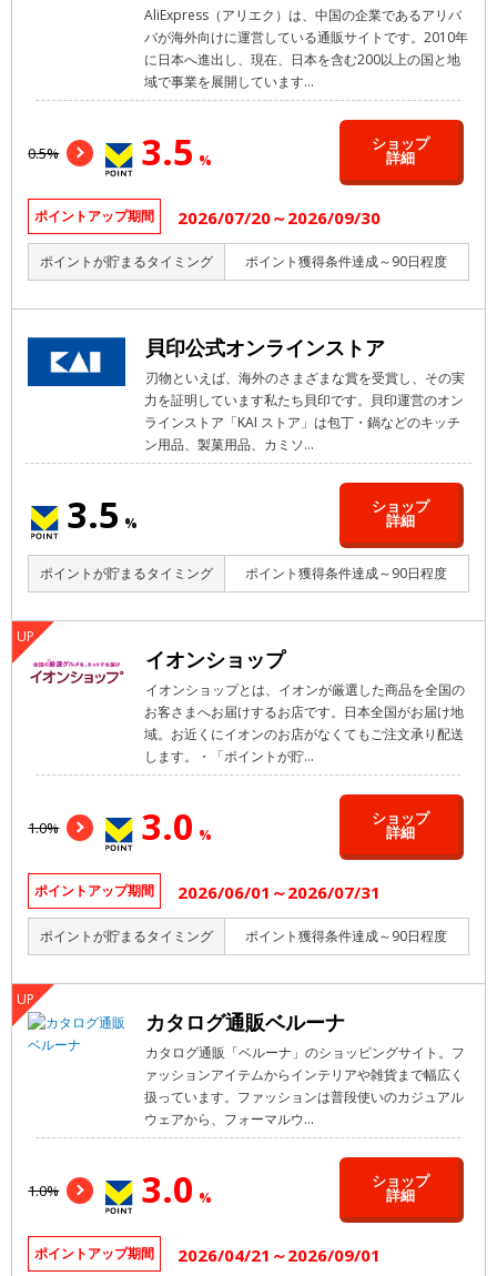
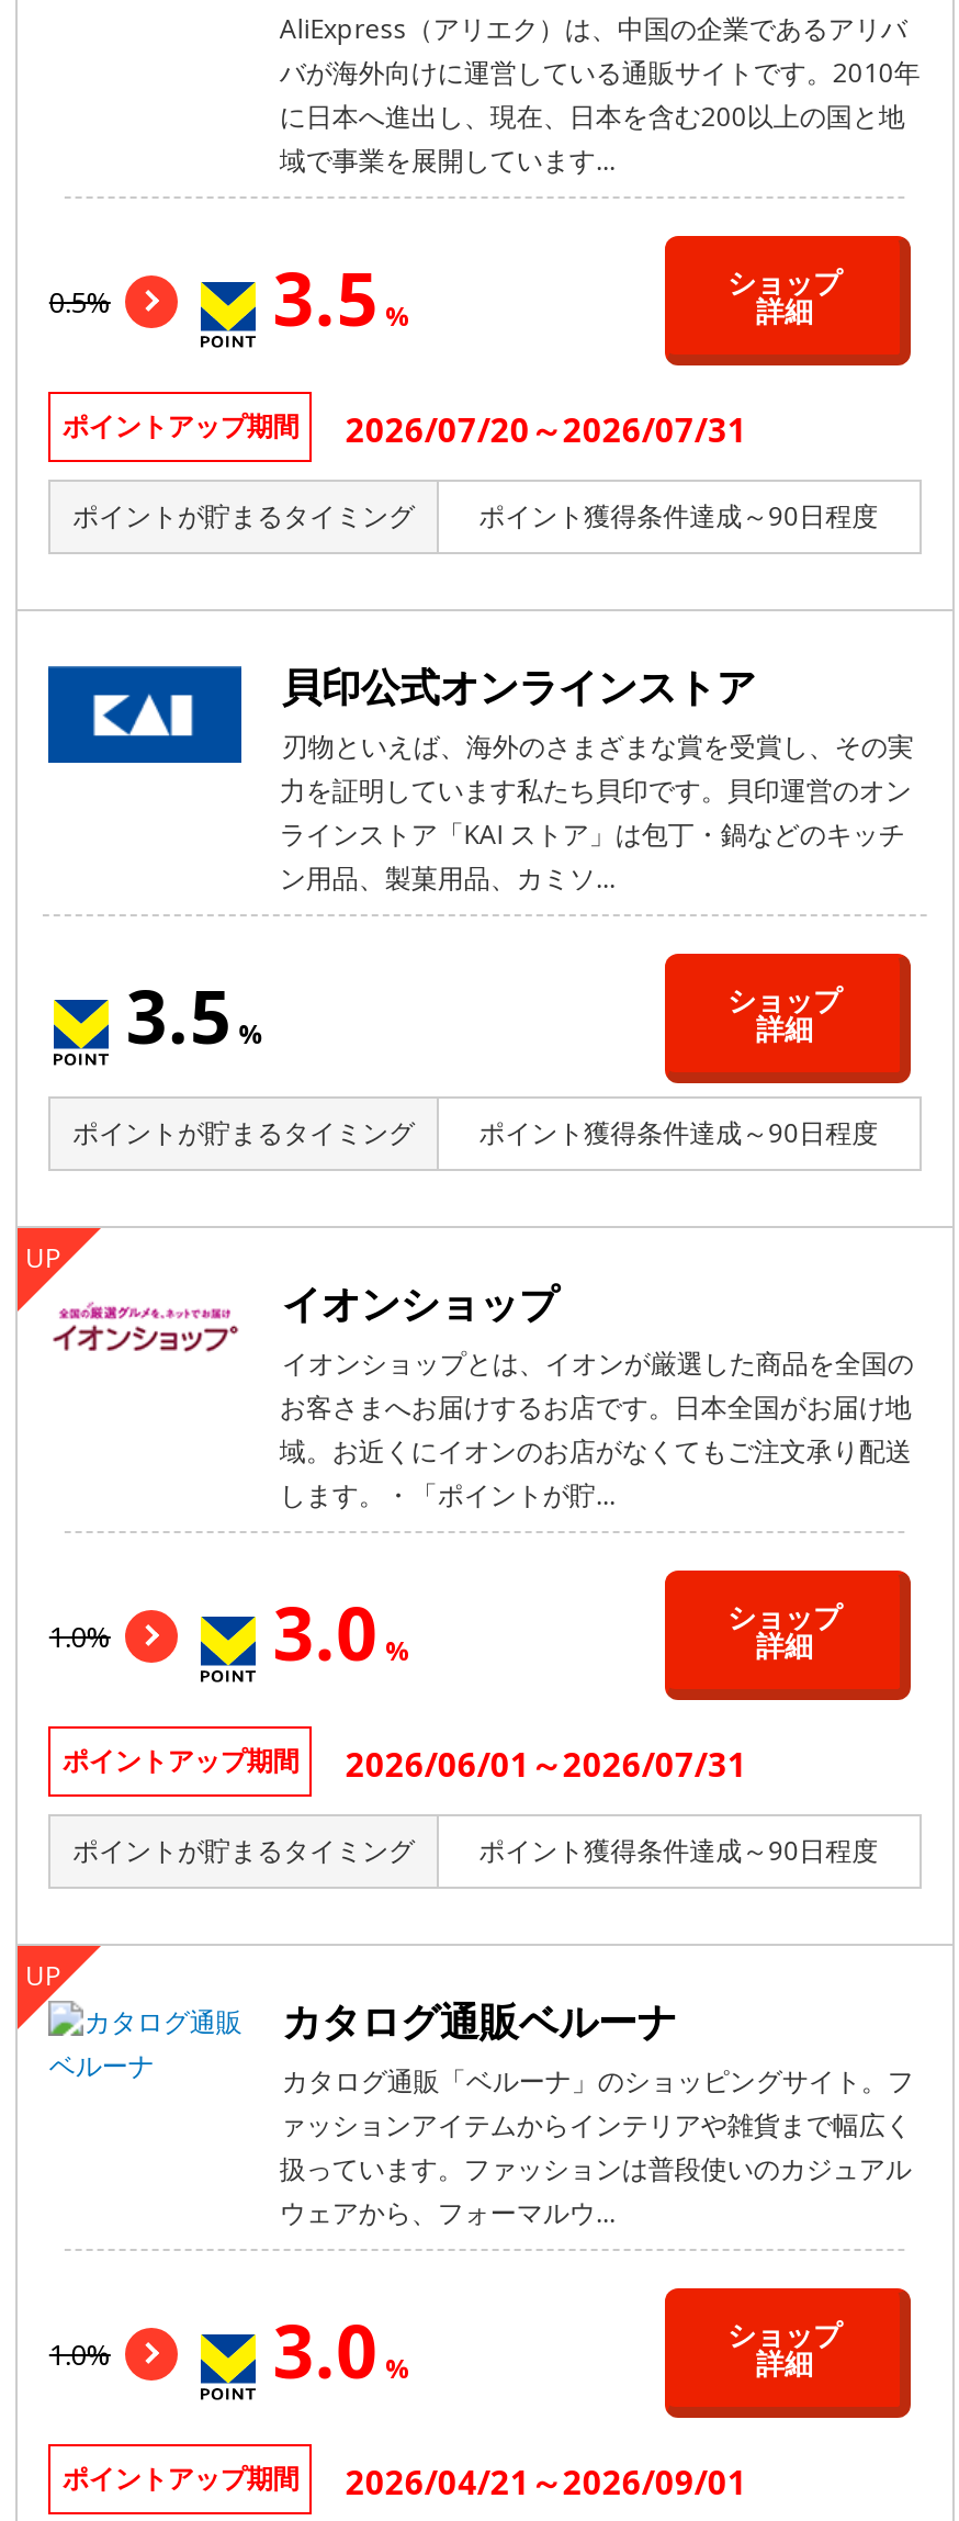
- ポイントアップ期間 2026/07/20～2026/09/30
+ ポイントアップ期間 2026/07/20～2026/07/31
